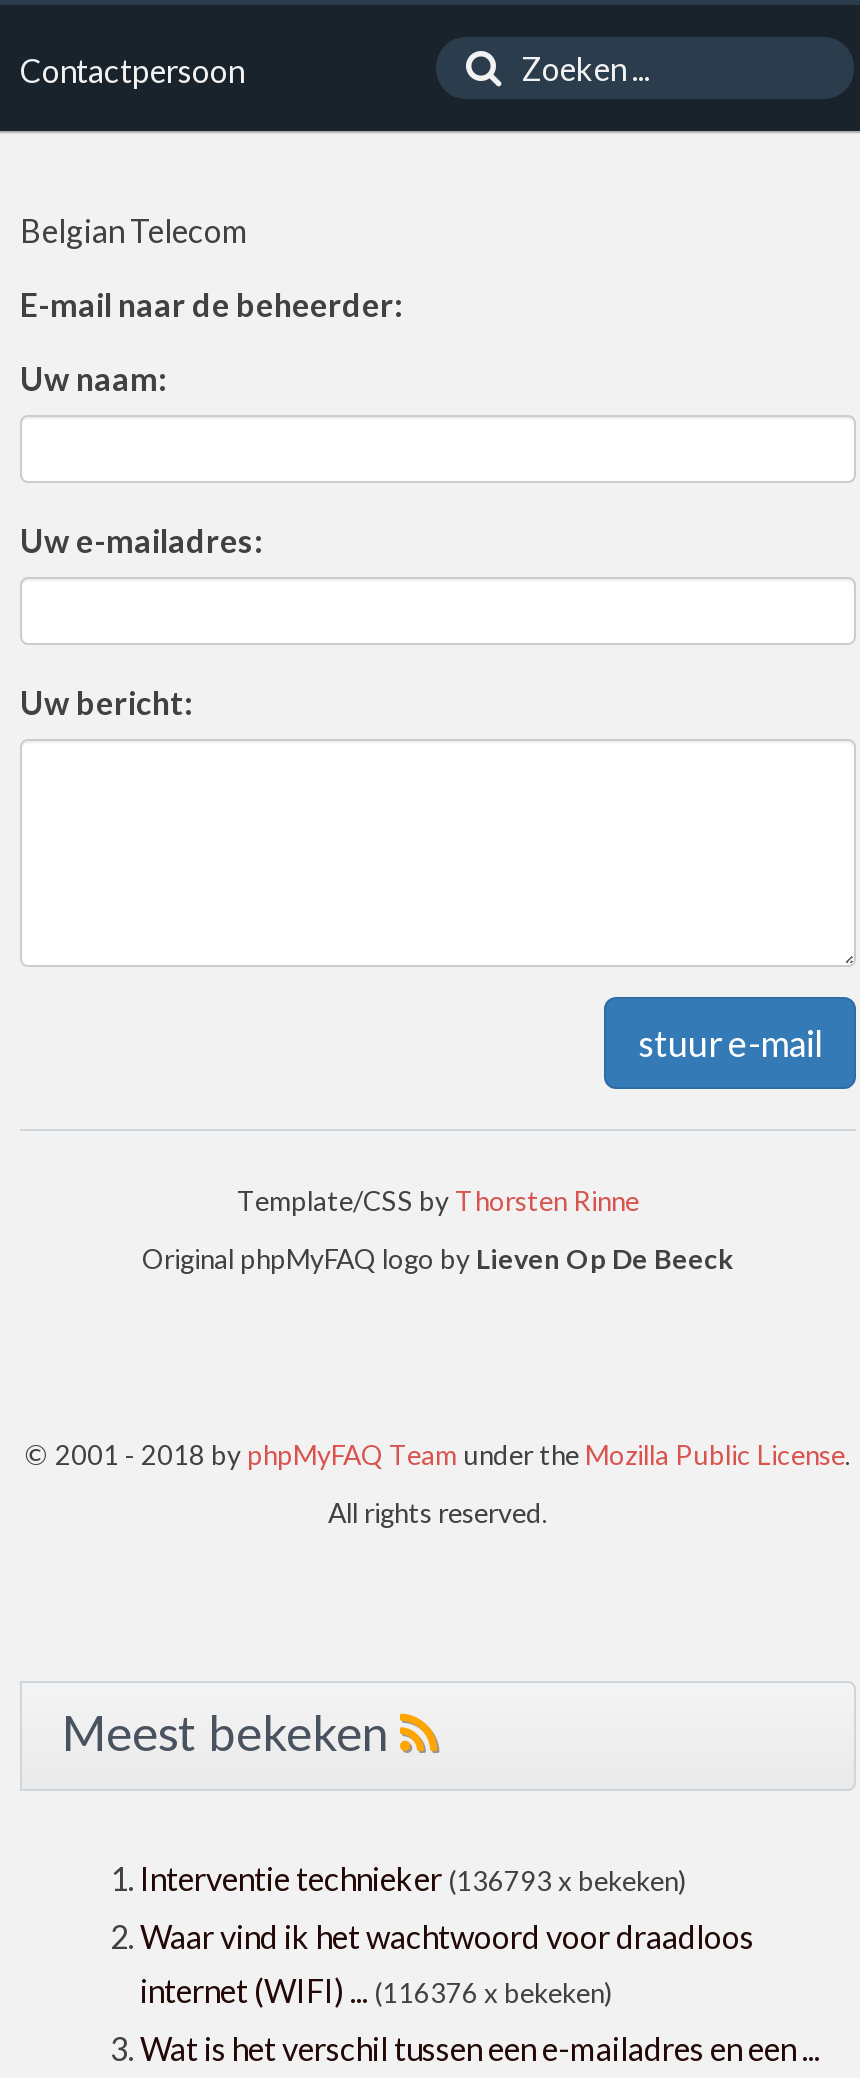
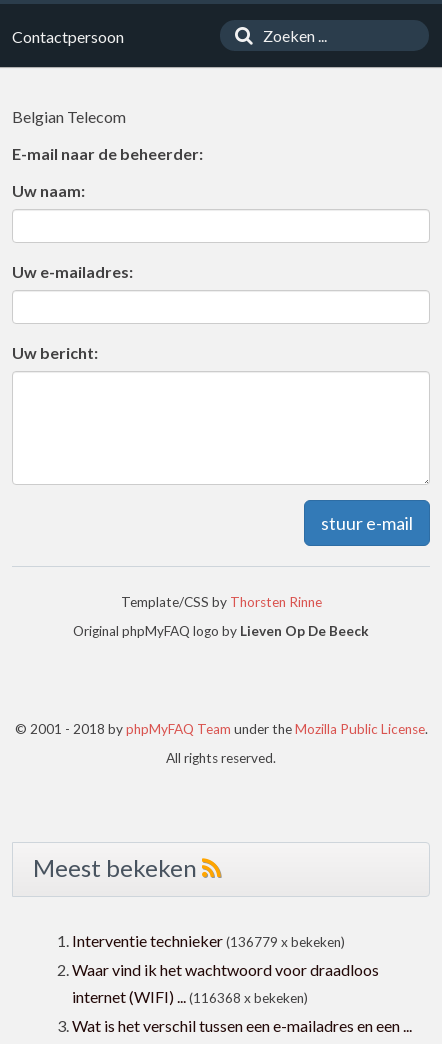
- Interventie technieker (136793 x bekeken)
+ Interventie technieker (136779 x bekeken)

- internet (WIFI) ... (116376 x bekeken)
+ internet (WIFI) ... (116368 x bekeken)
